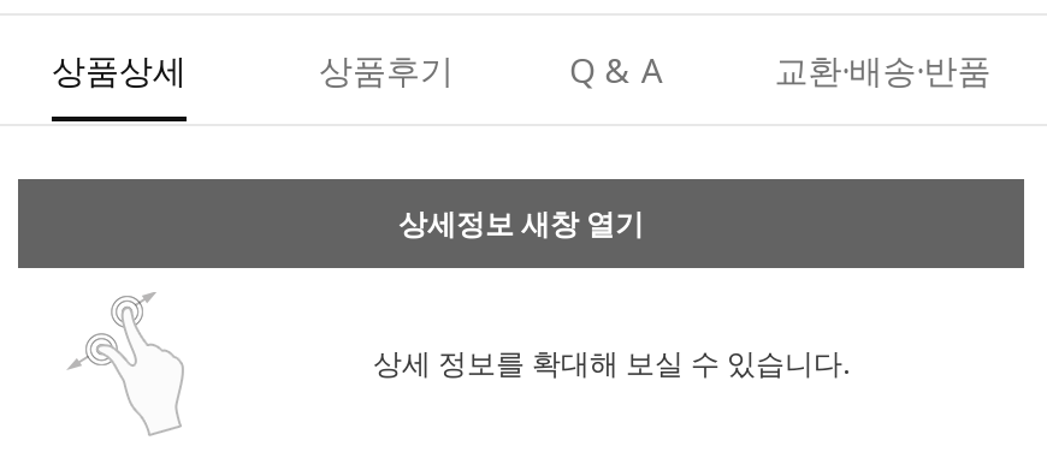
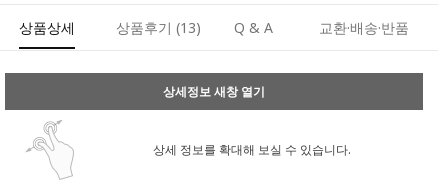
- 상품후기
+ 상품후기 (13)
